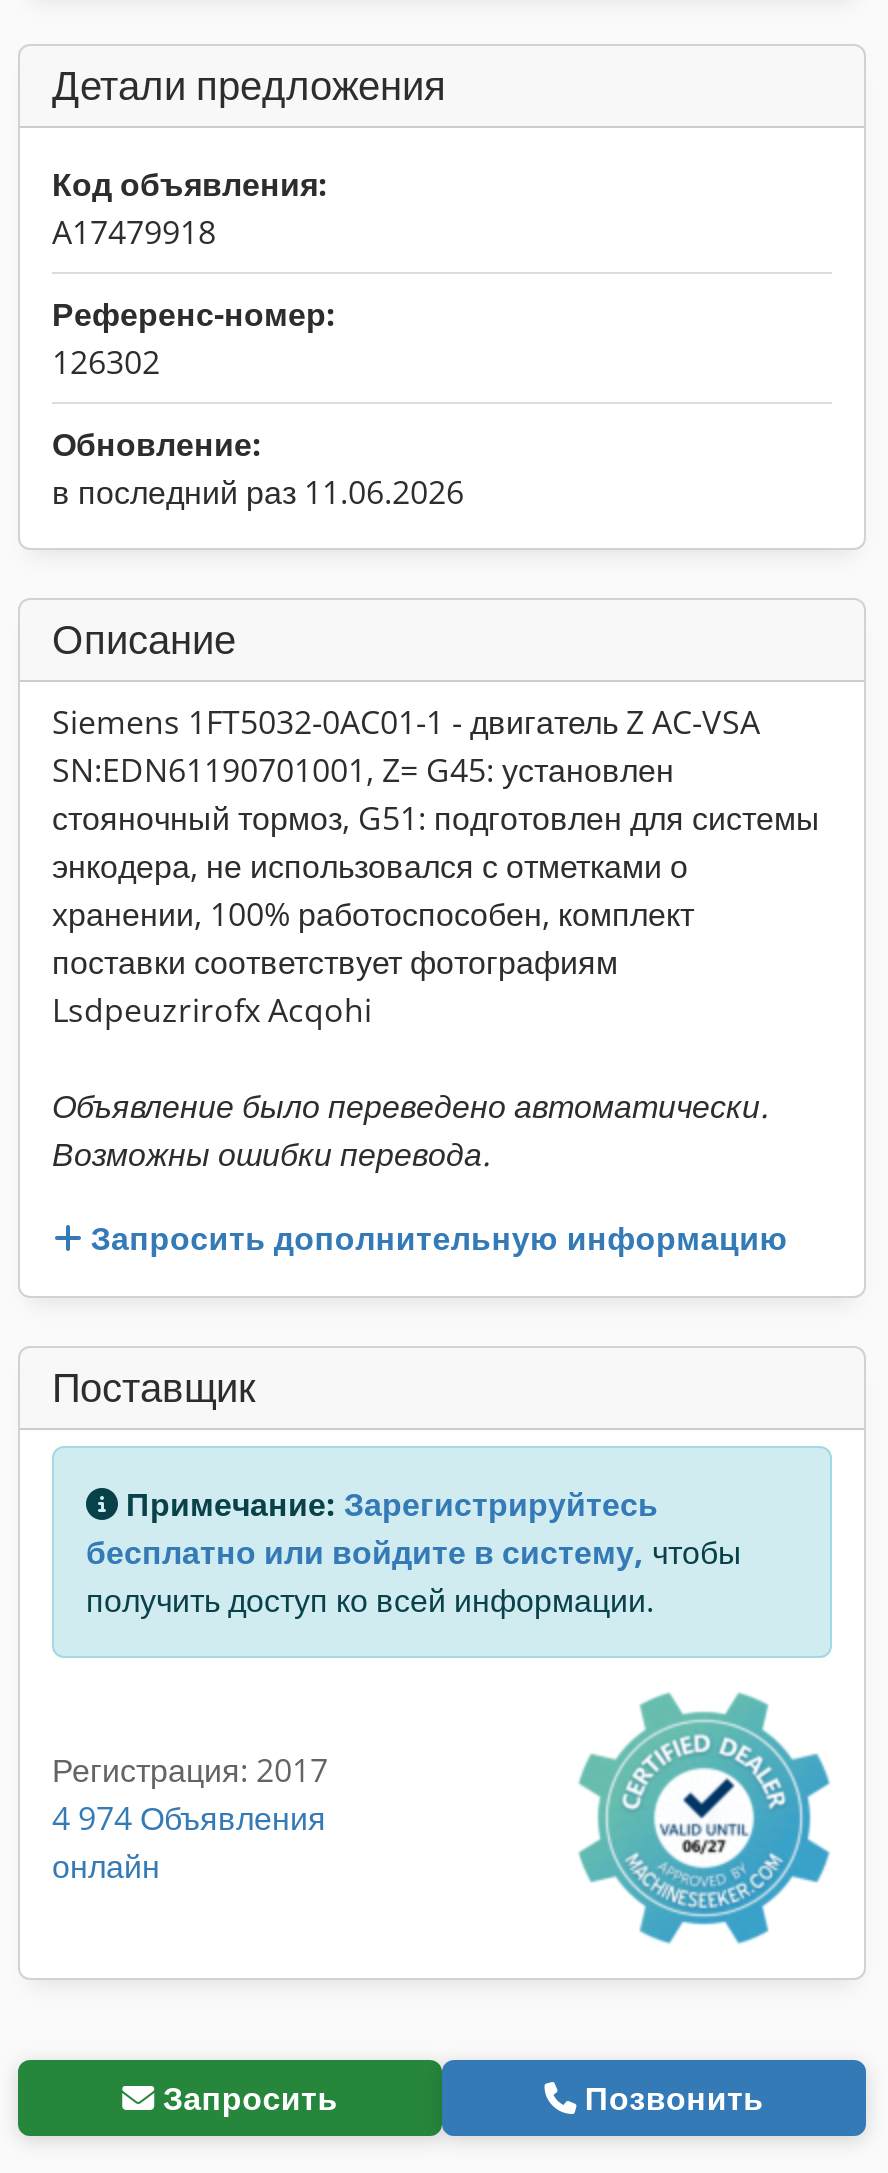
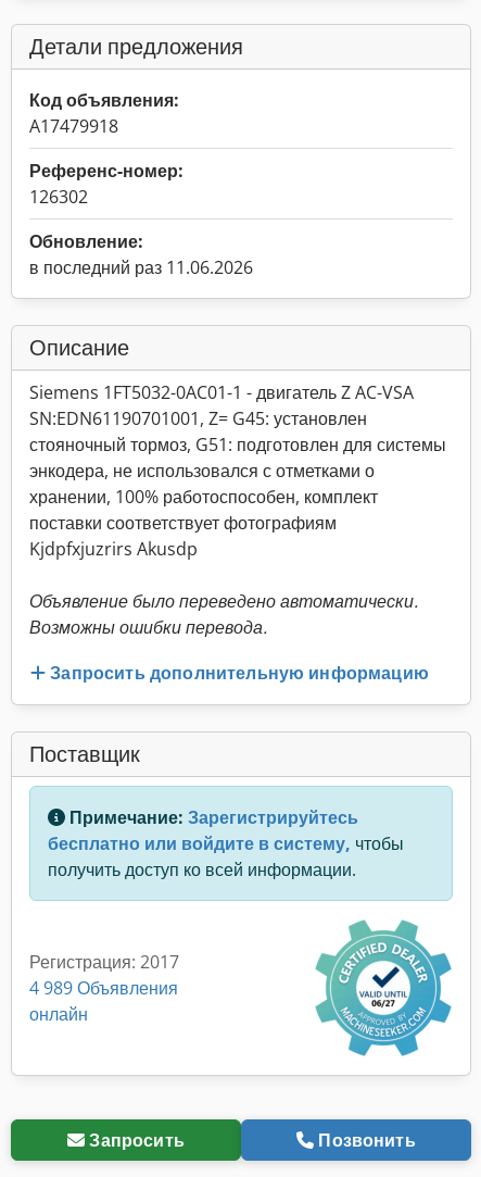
- Lsdpeuzrirofx Acqohi
+ Kjdpfxjuzrirs Akusdp

- 4 974 Объявления
+ 4 989 Объявления
